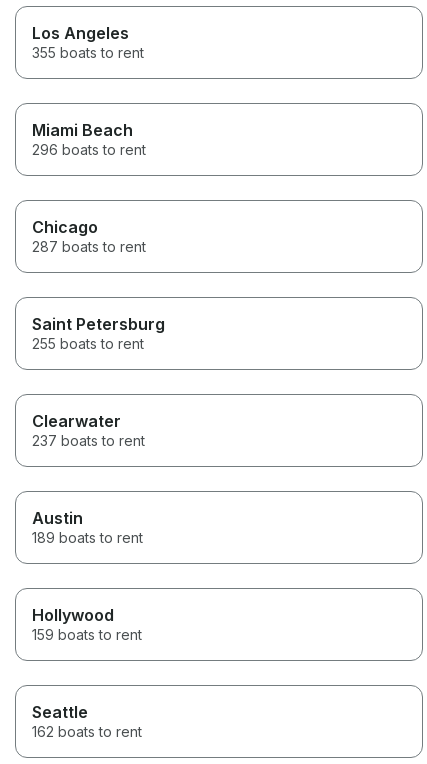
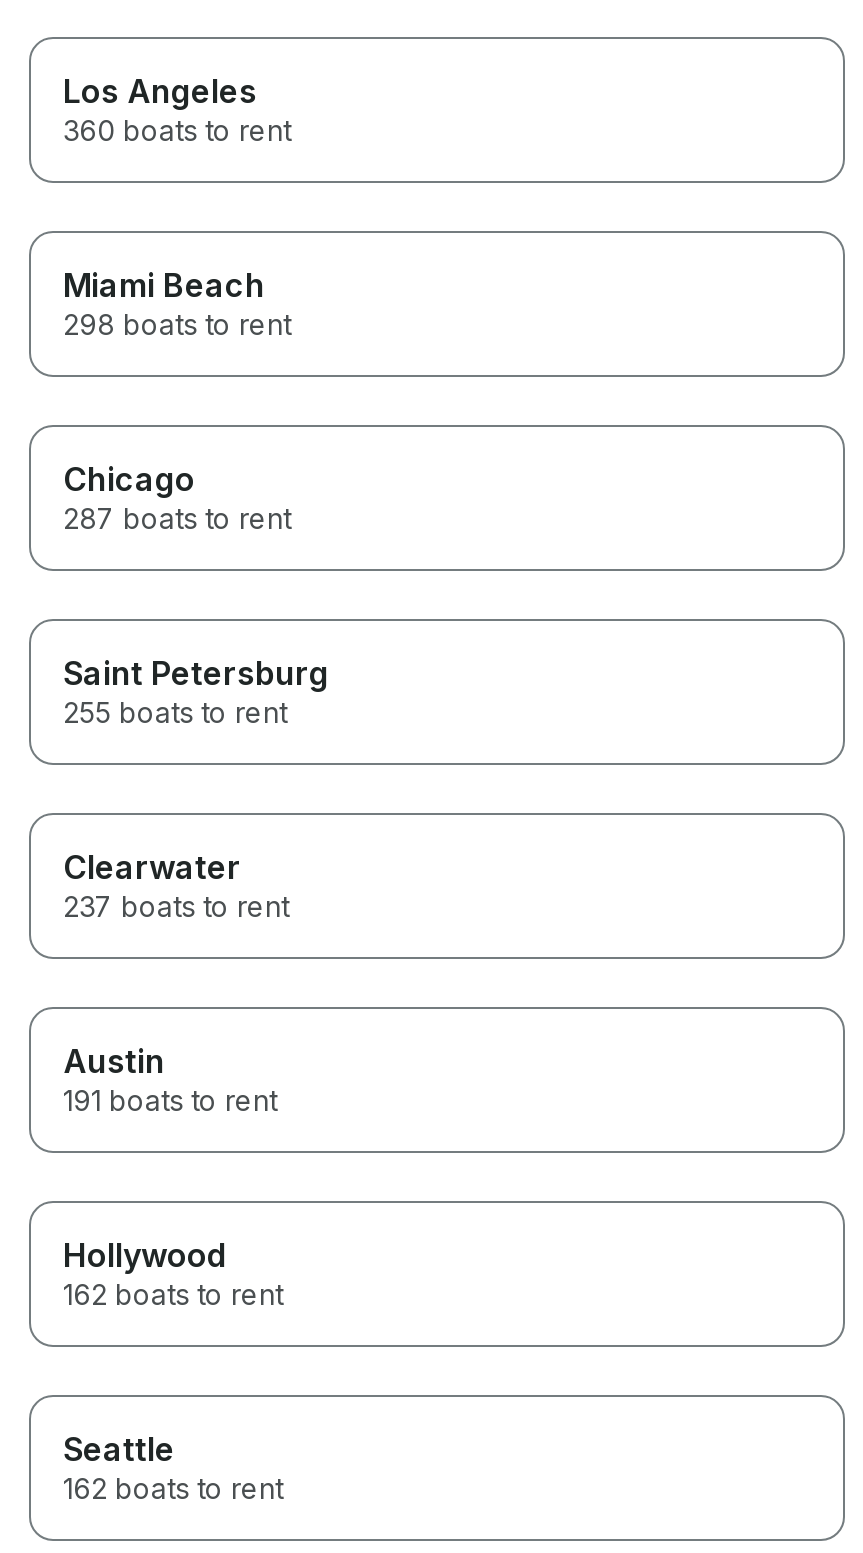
- 355 boats to rent
+ 360 boats to rent

- 296 boats to rent
+ 298 boats to rent

- 189 boats to rent
+ 191 boats to rent

- 159 boats to rent
+ 162 boats to rent
